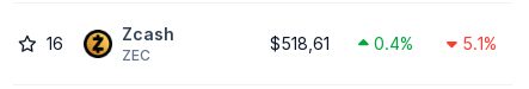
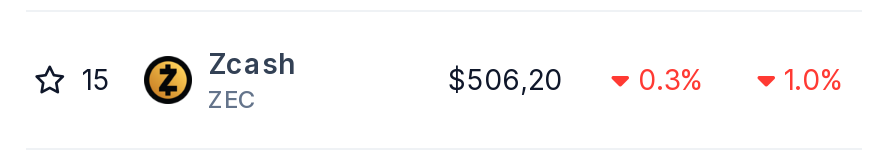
- 16
+ 15

- $518,61
+ $506,20

- 0.4%
+ 0.3%

- 5.1%
+ 1.0%
